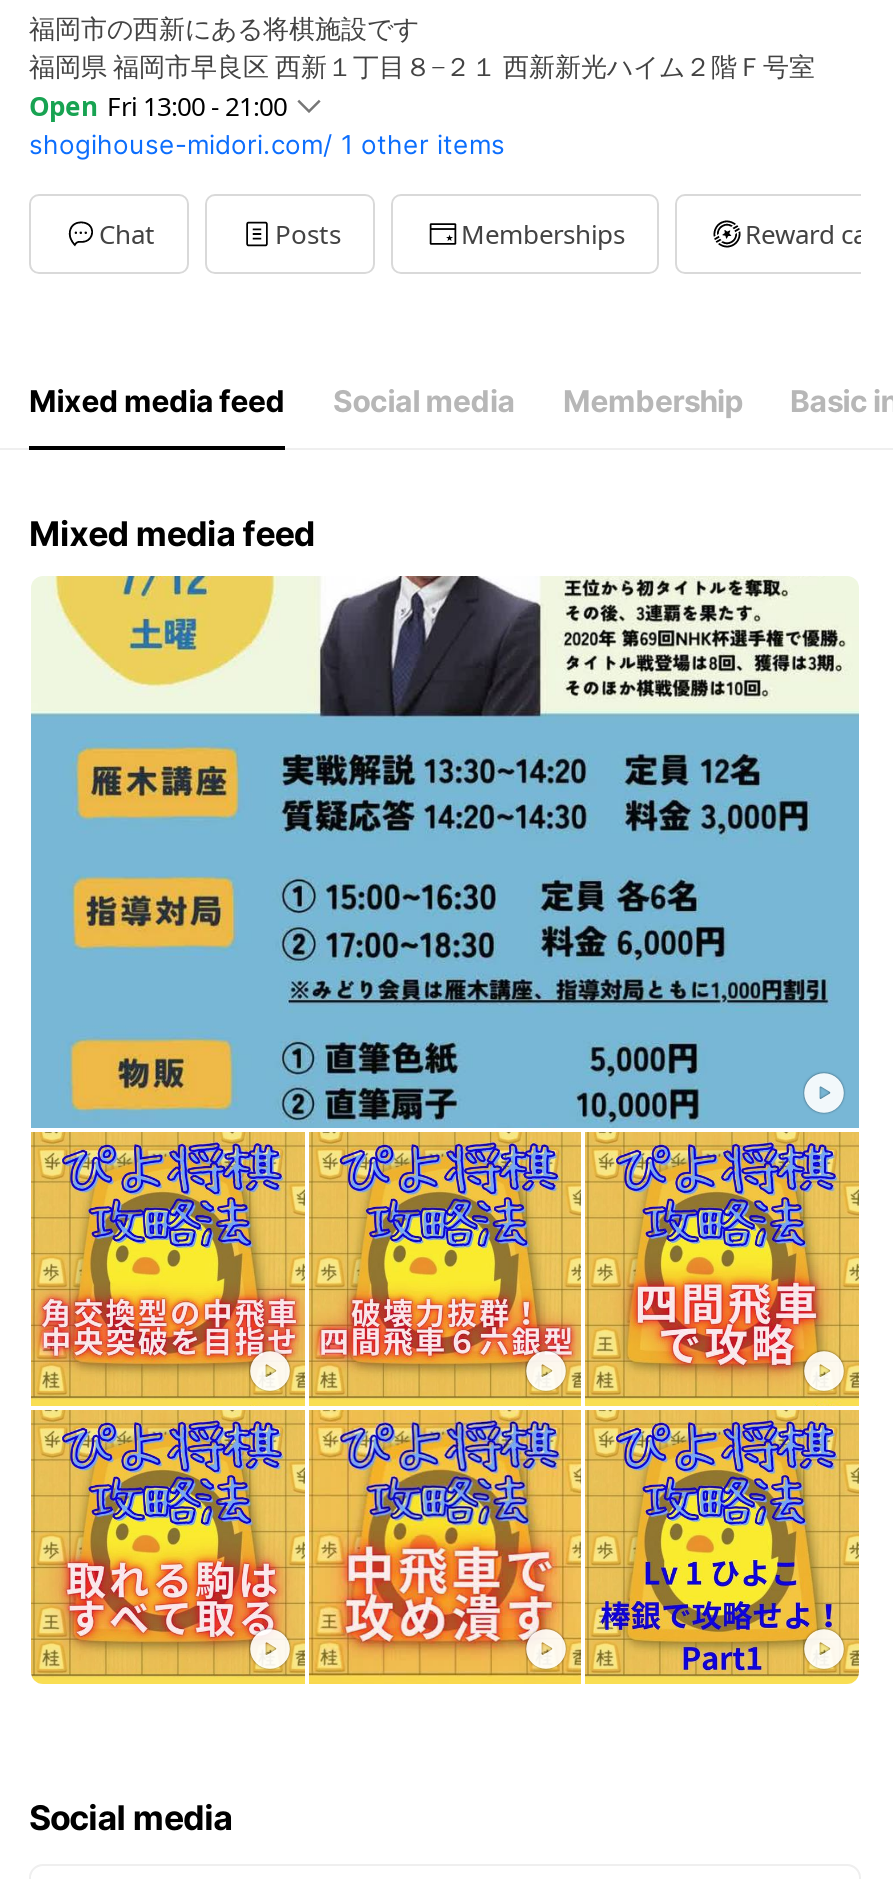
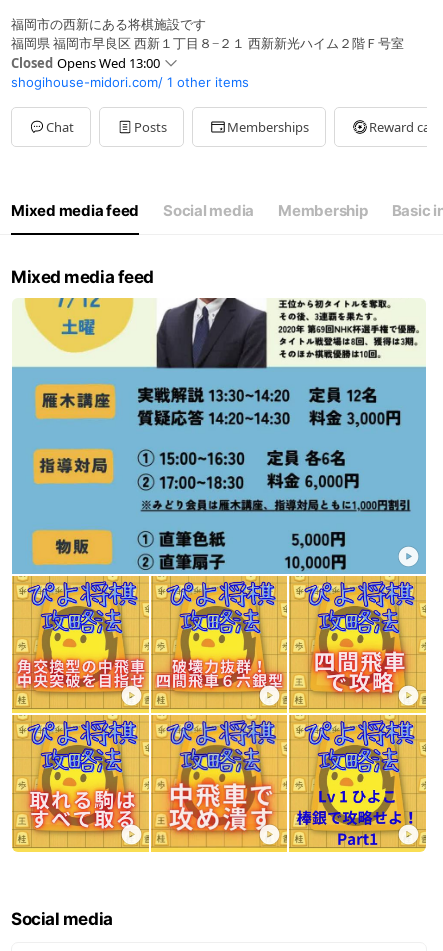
- Open Fri 13:00 - 21:00
+ Closed Opens Wed 13:00
